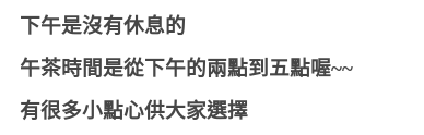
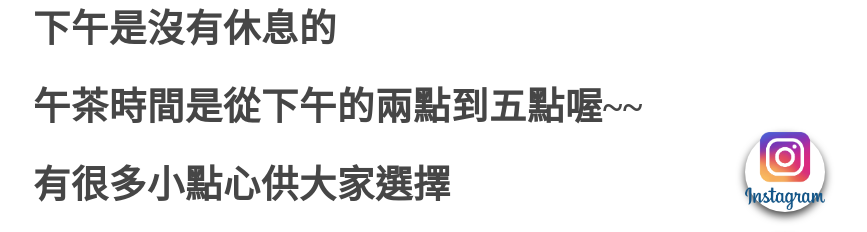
+ [image]
